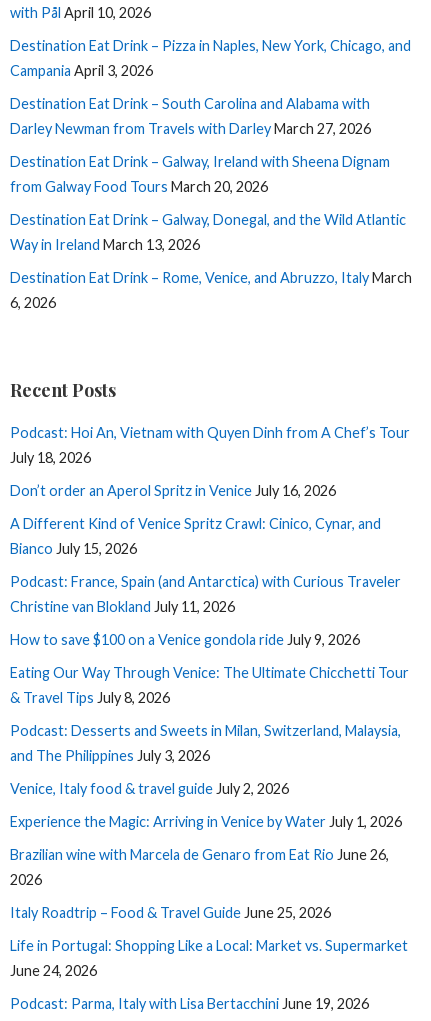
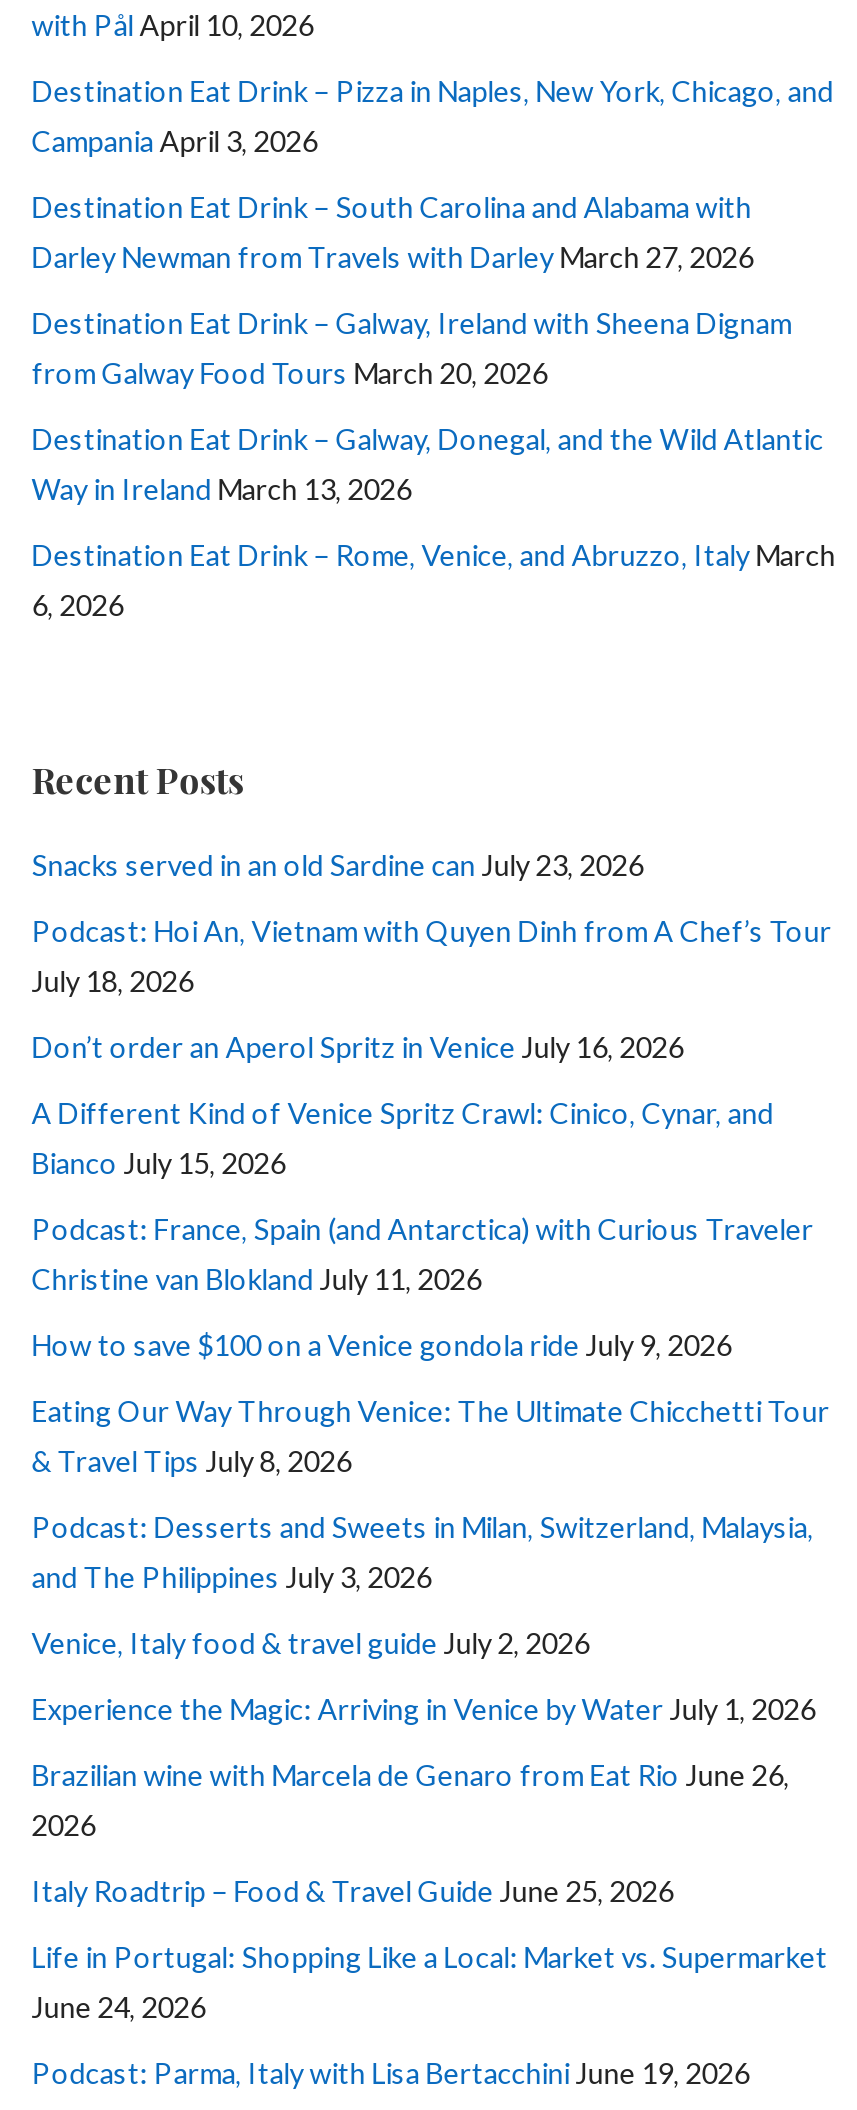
+ Snacks served in an old Sardine can July 23, 2026
